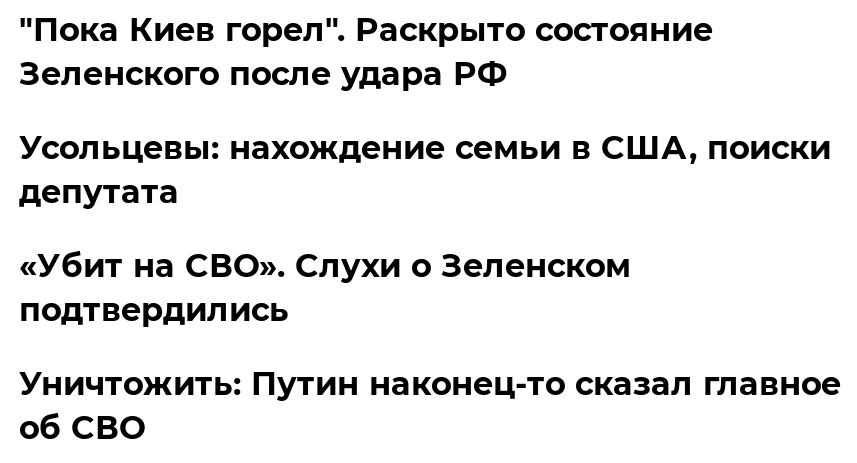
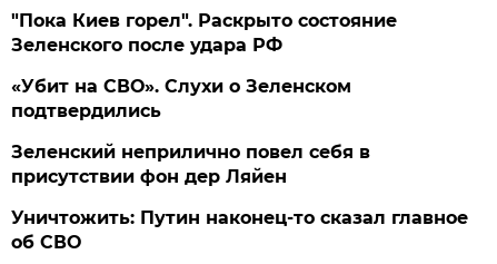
- Усольцевы: нахождение семьи в США, поиски
- депутата

moved up: «Убит на СВО». Слухи о Зеленском | подтвердились

+ Зеленский неприлично повел cебя в
+ присутствии фон дер Ляйен
